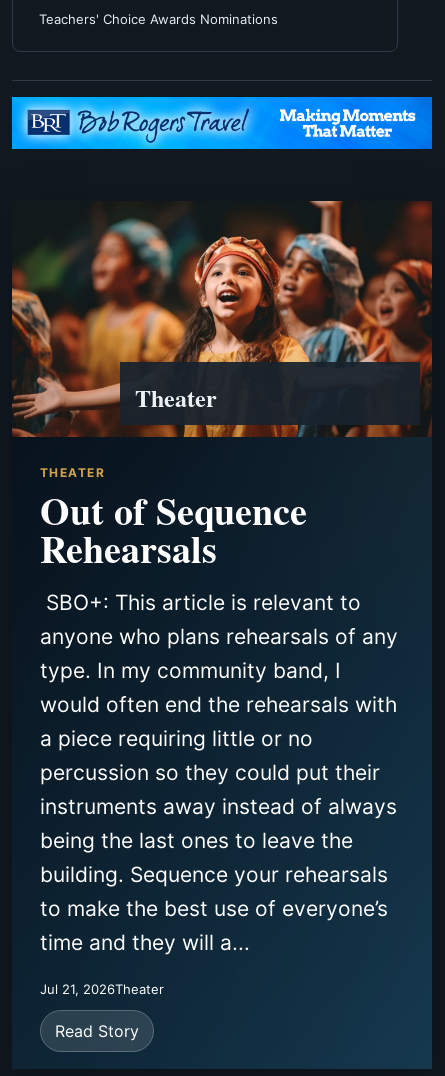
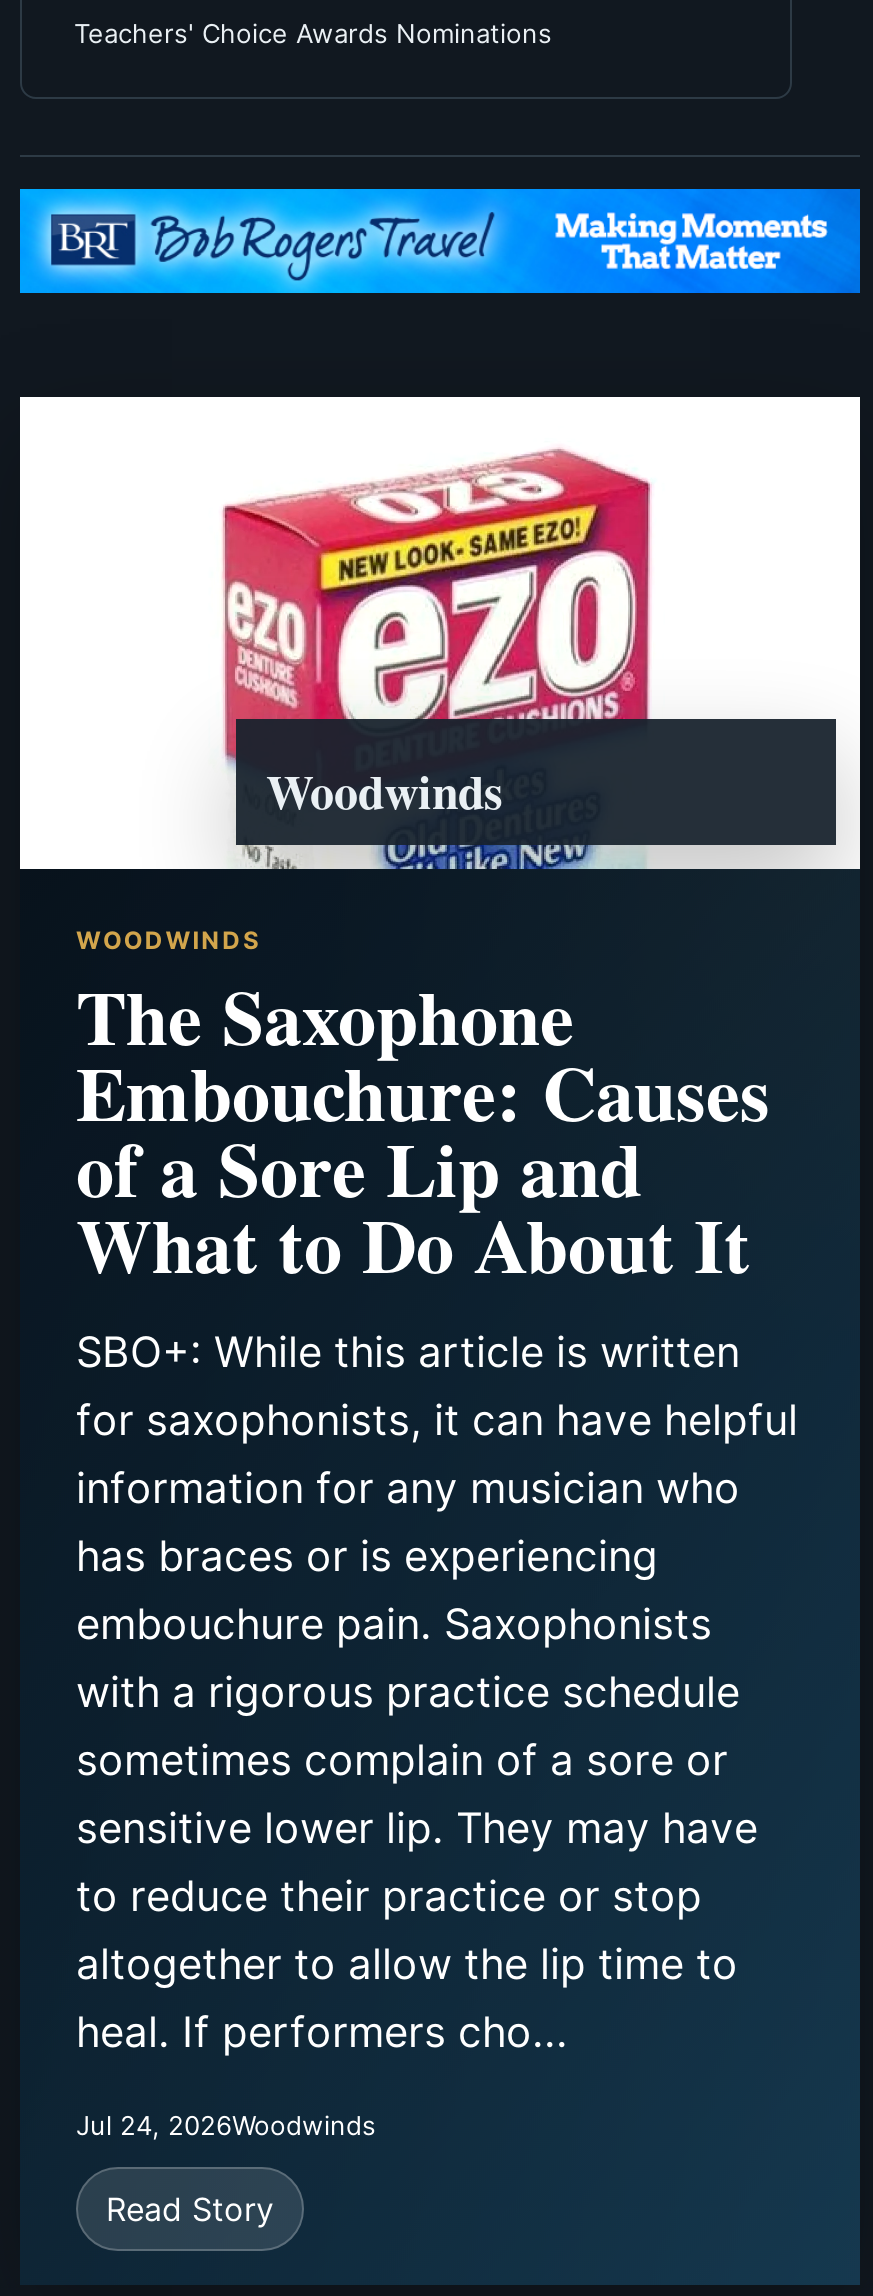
- [image]
- Theater
+ [image]
+ Woodwinds

- THEATER
- Out of Sequence
- Rehearsals
- SBO+: This article is relevant to
- anyone who plans rehearsals of any
- type. In my community band, I
- would often end the rehearsals with
- a piece requiring little or no
- percussion so they could put their
- instruments away instead of always
- being the last ones to leave the
- building. Sequence your rehearsals
- to make the best use of everyone’s
- time and they will a...
+ WOODWINDS
+ The Saxophone
+ Embouchure: Causes
+ of a Sore Lip and
+ What to Do About It
+ SBO+: While this article is written
+ for saxophonists, it can have helpful
+ information for any musician who
+ has braces or is experiencing
+ embouchure pain. Saxophonists
+ with a rigorous practice schedule
+ sometimes complain of a sore or
+ sensitive lower lip. They may have
+ to reduce their practice or stop
+ altogether to allow the lip time to
+ heal. If performers cho...

- Jul 21, 2026Theater
+ Jul 24, 2026Woodwinds
